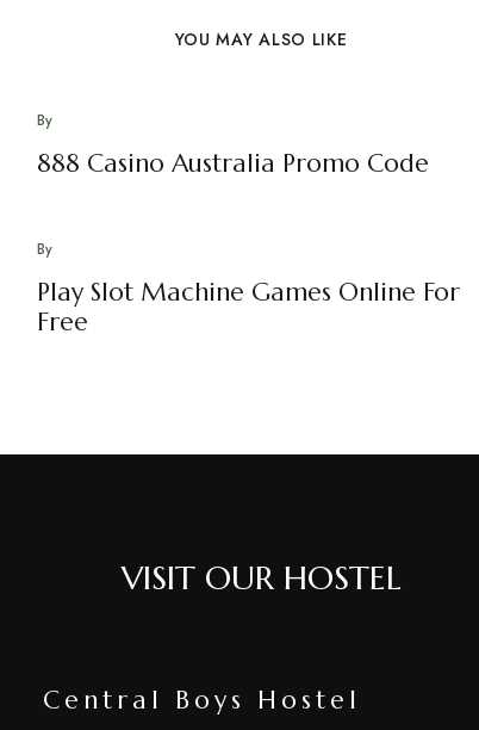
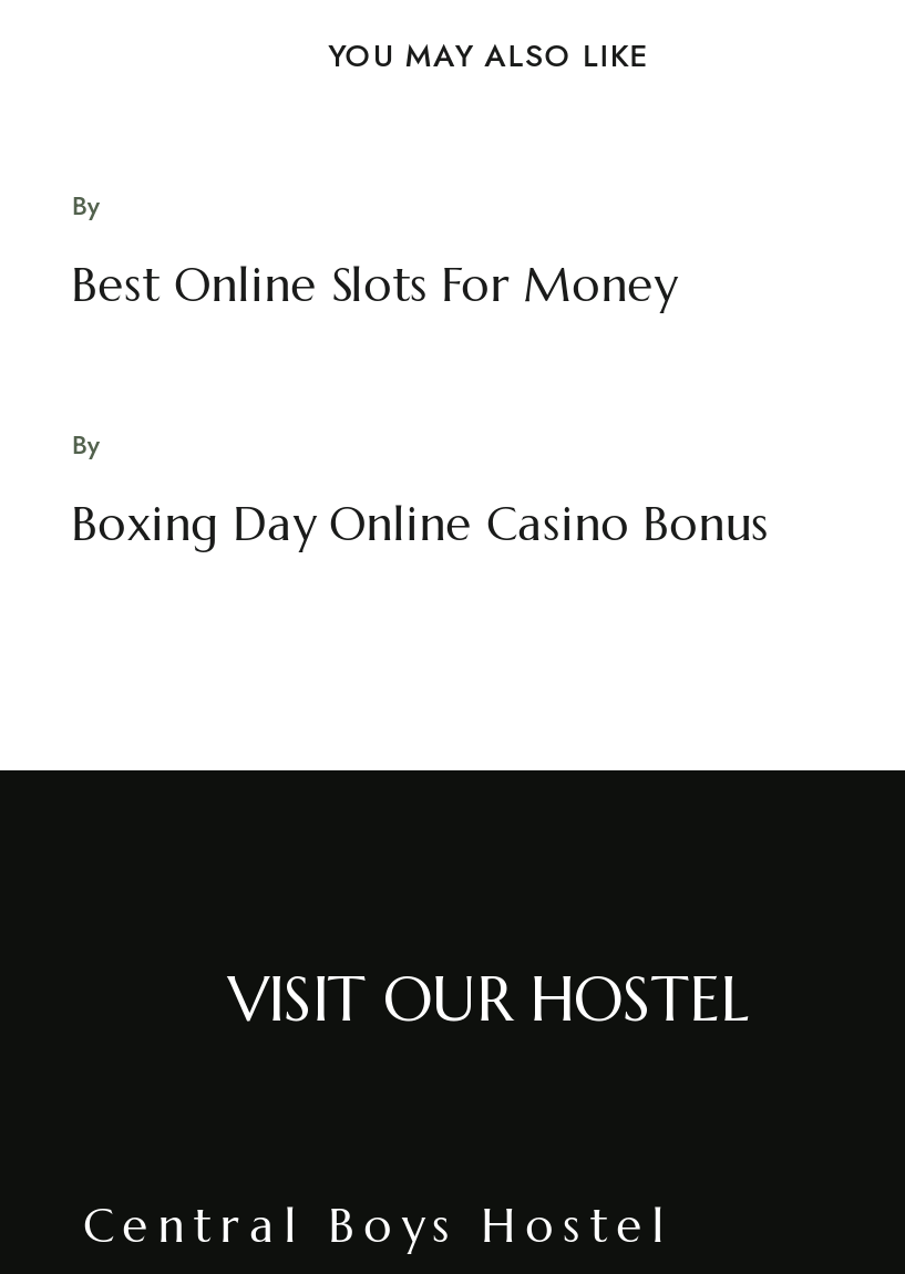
- 888 Casino Australia Promo Code
+ Best Online Slots For Money

- Play Slot Machine Games Online For
- Free
+ Boxing Day Online Casino Bonus
